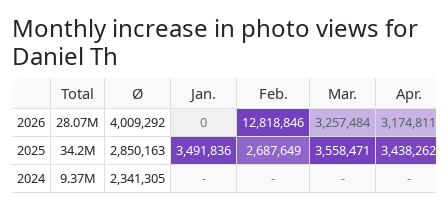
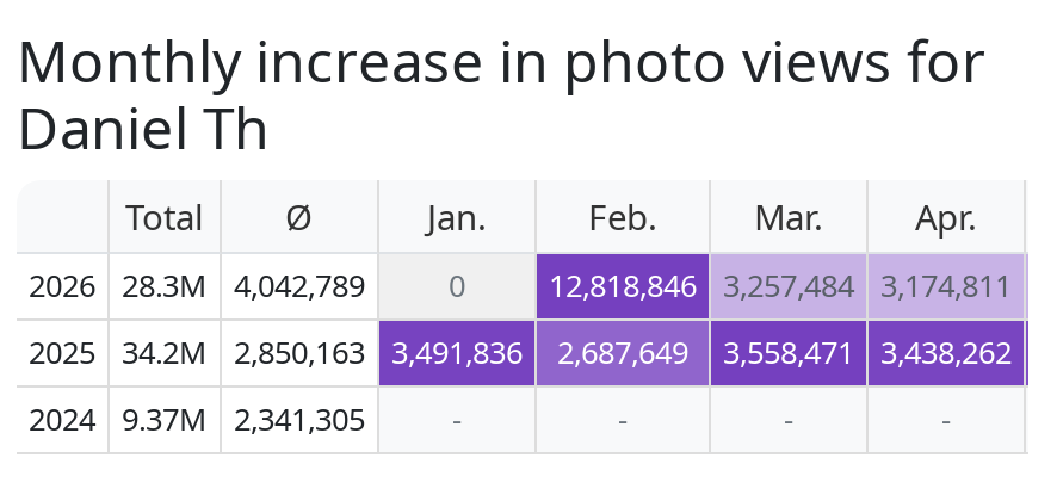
- 28.07M
- 4,009,292
+ 28.3M
+ 4,042,789
